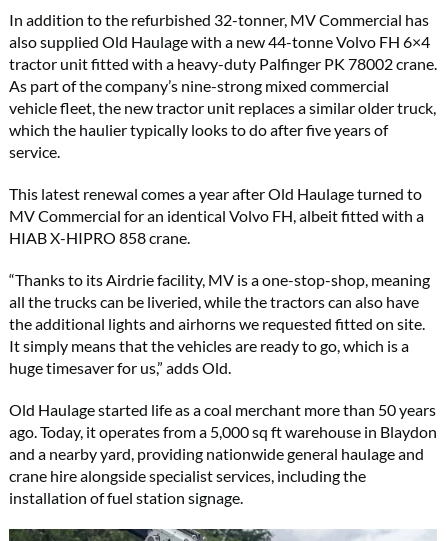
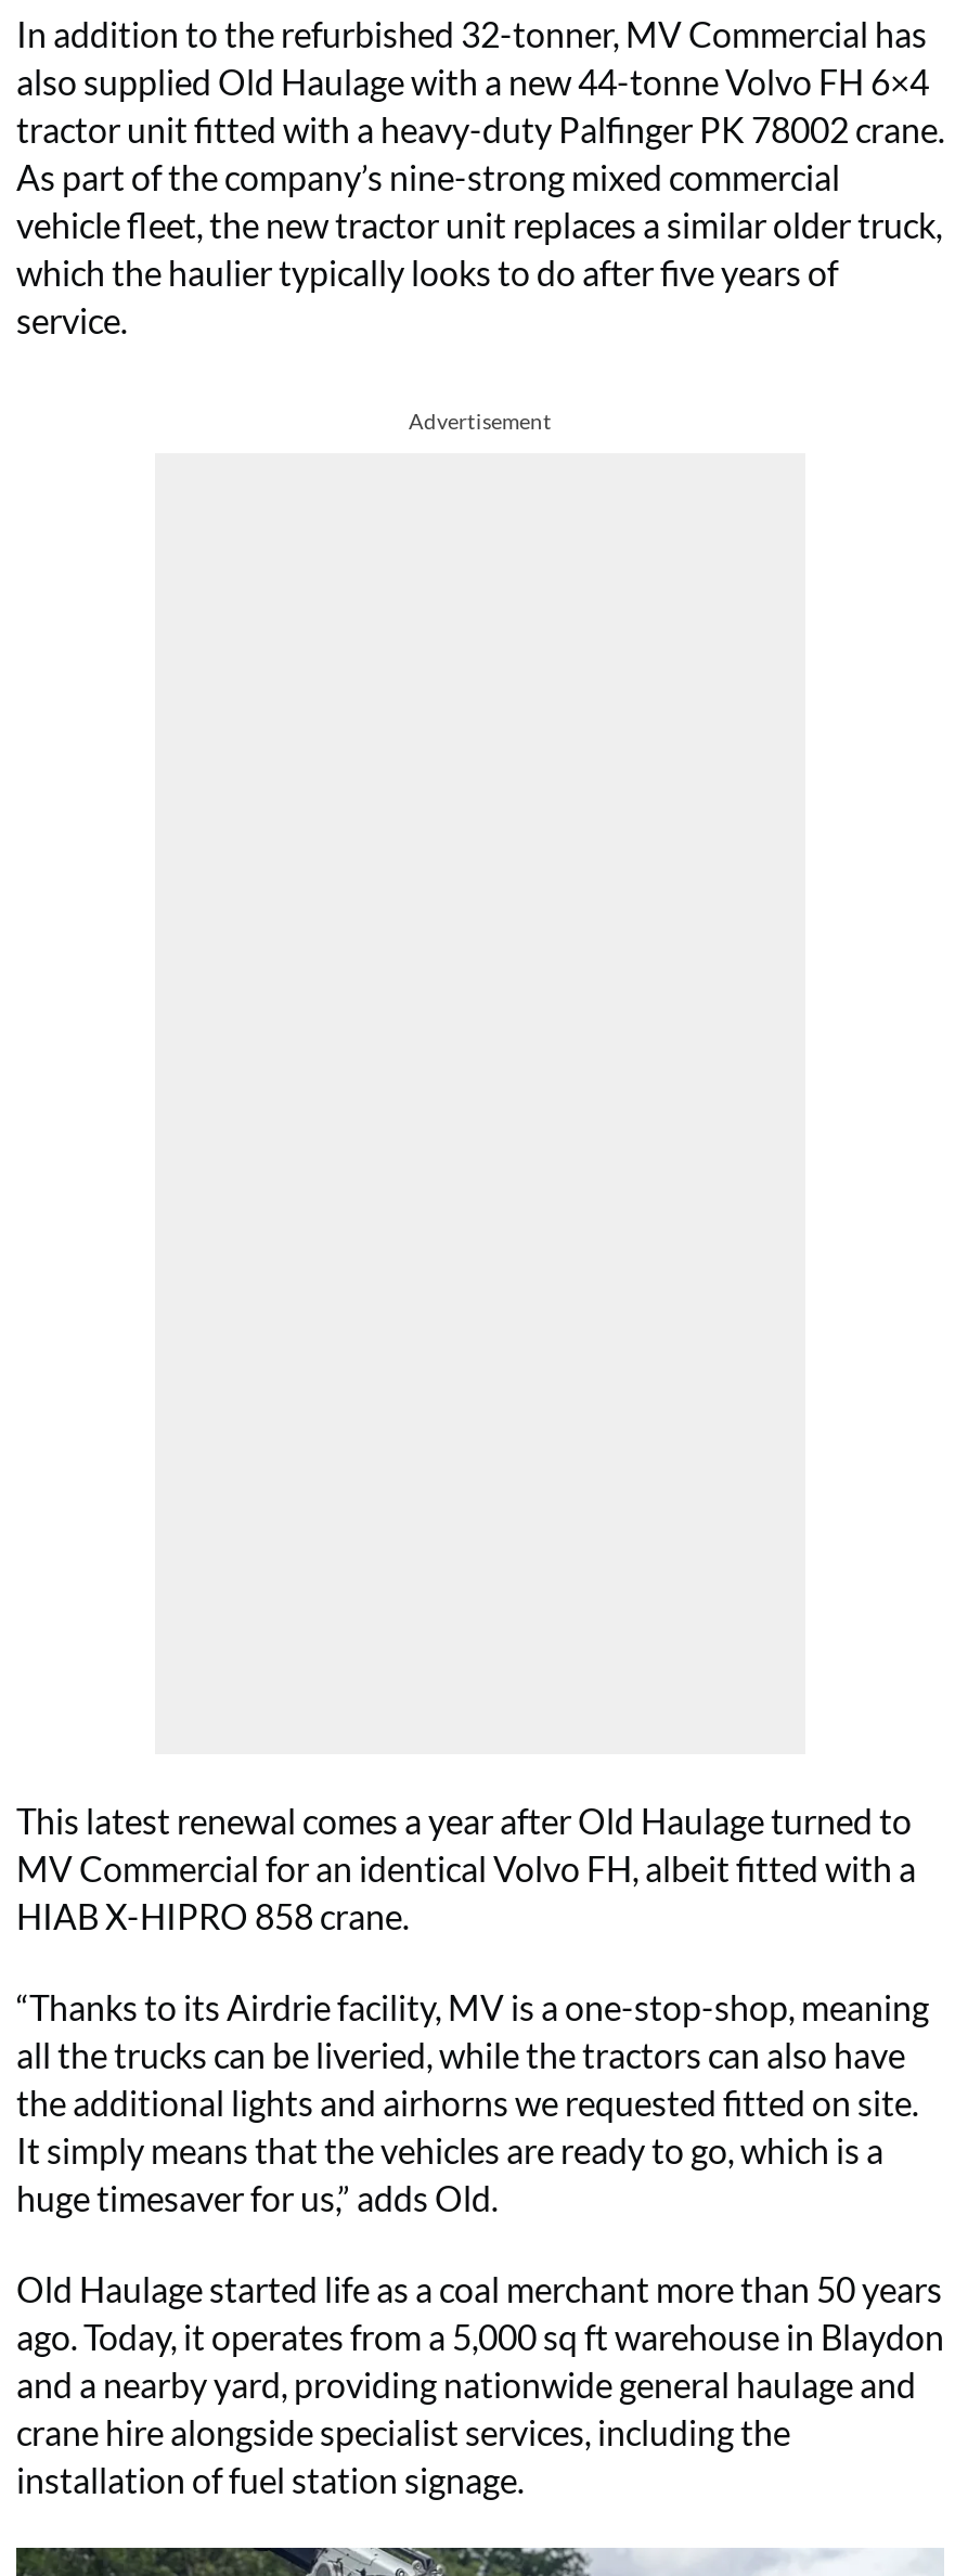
+ Advertisement
